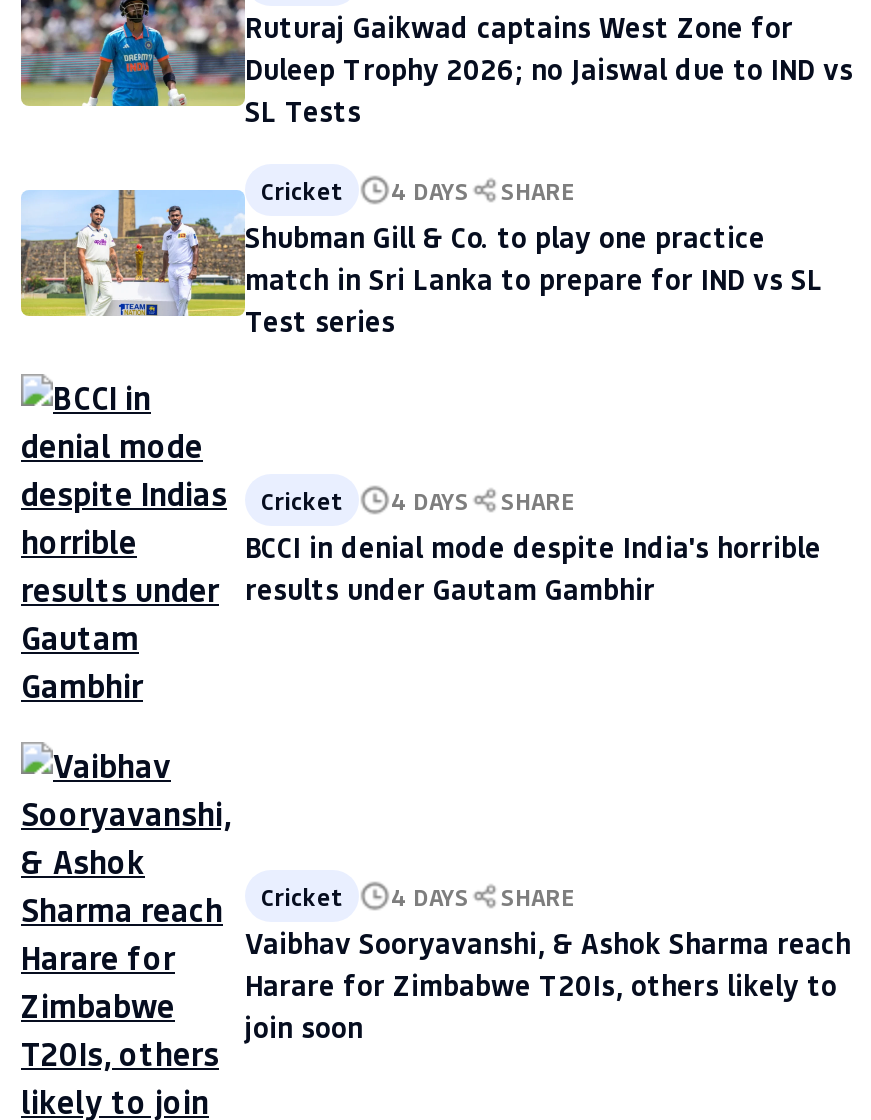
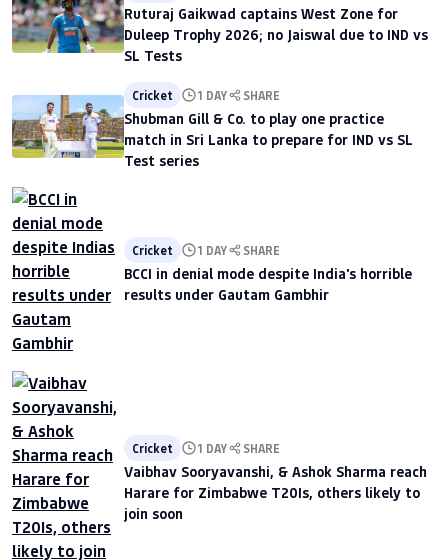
- Cricket 4 DAYS SHARE
+ Cricket 1 DAY SHARE

- Cricket 4 DAYS SHARE
+ Cricket 1 DAY SHARE

- Cricket 4 DAYS SHARE
+ Cricket 1 DAY SHARE
